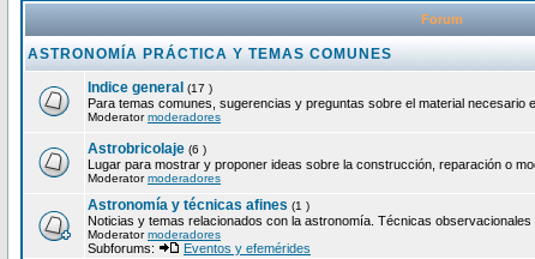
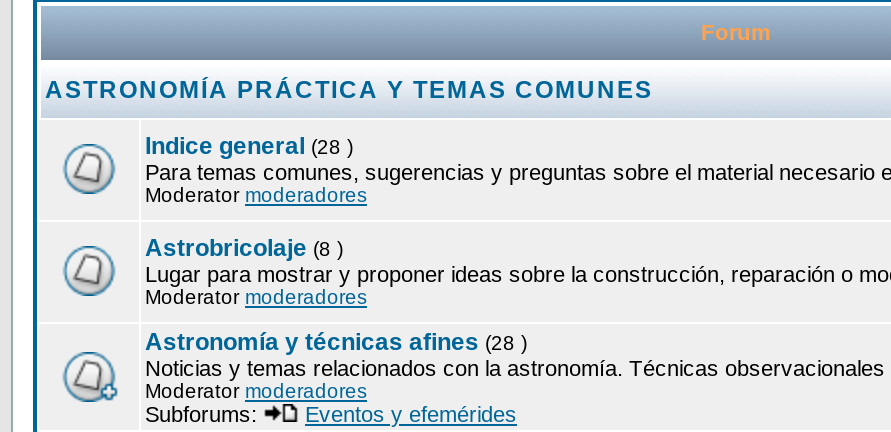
- Indice general (17 )
+ Indice general (28 )

- Astrobricolaje (6 )
+ Astrobricolaje (8 )

- Astronomía y técnicas afines (1 )
+ Astronomía y técnicas afines (28 )
